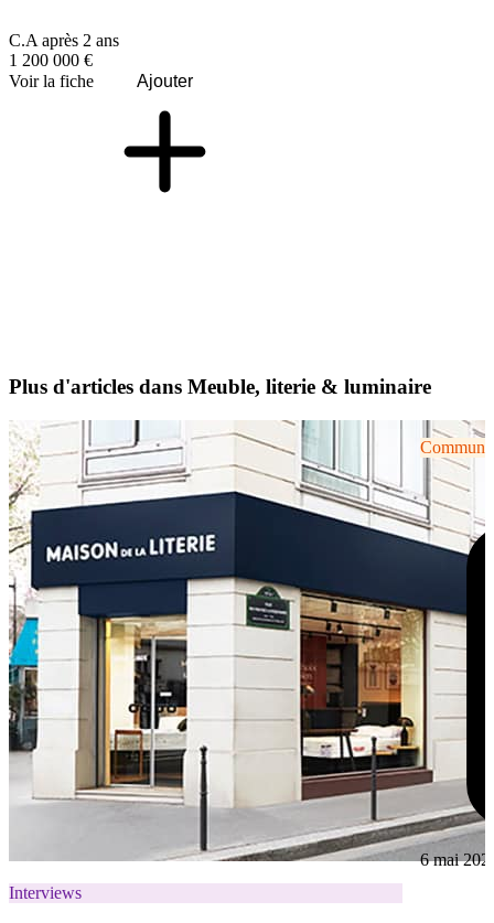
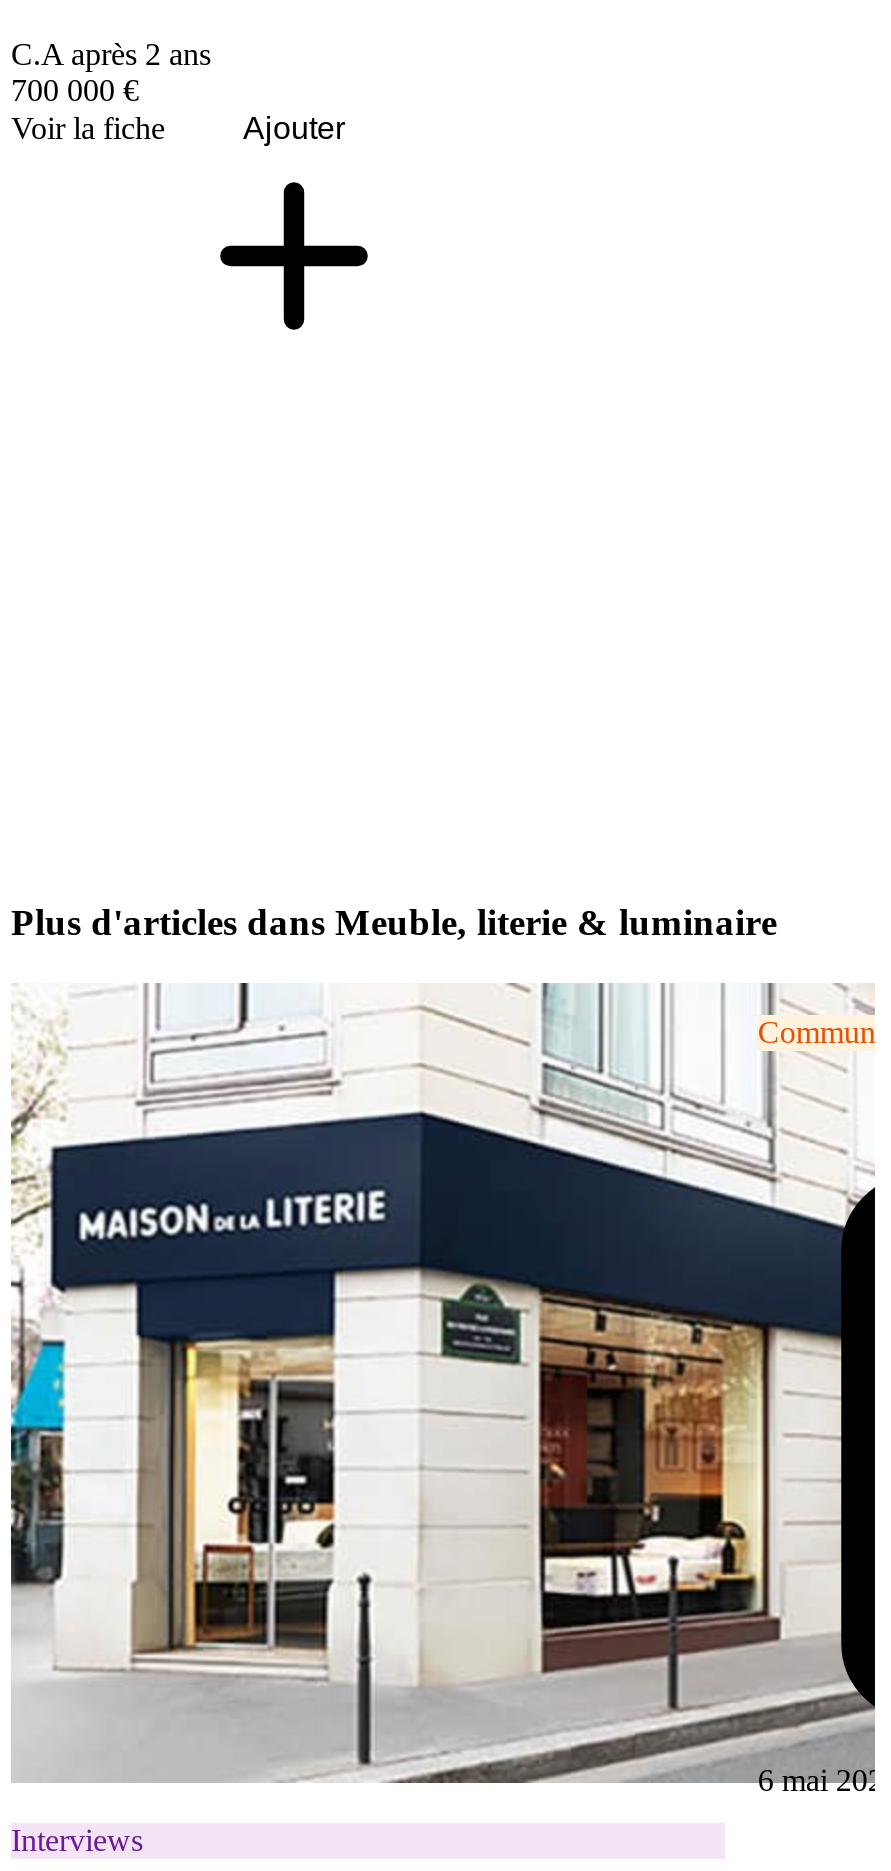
- 1 200 000 €
+ 700 000 €
